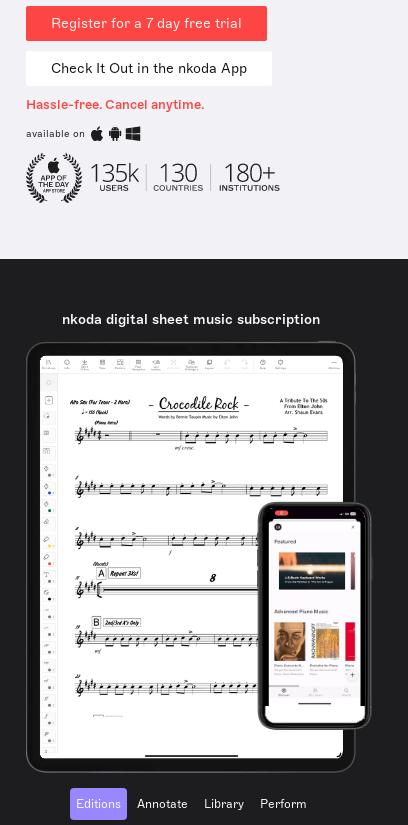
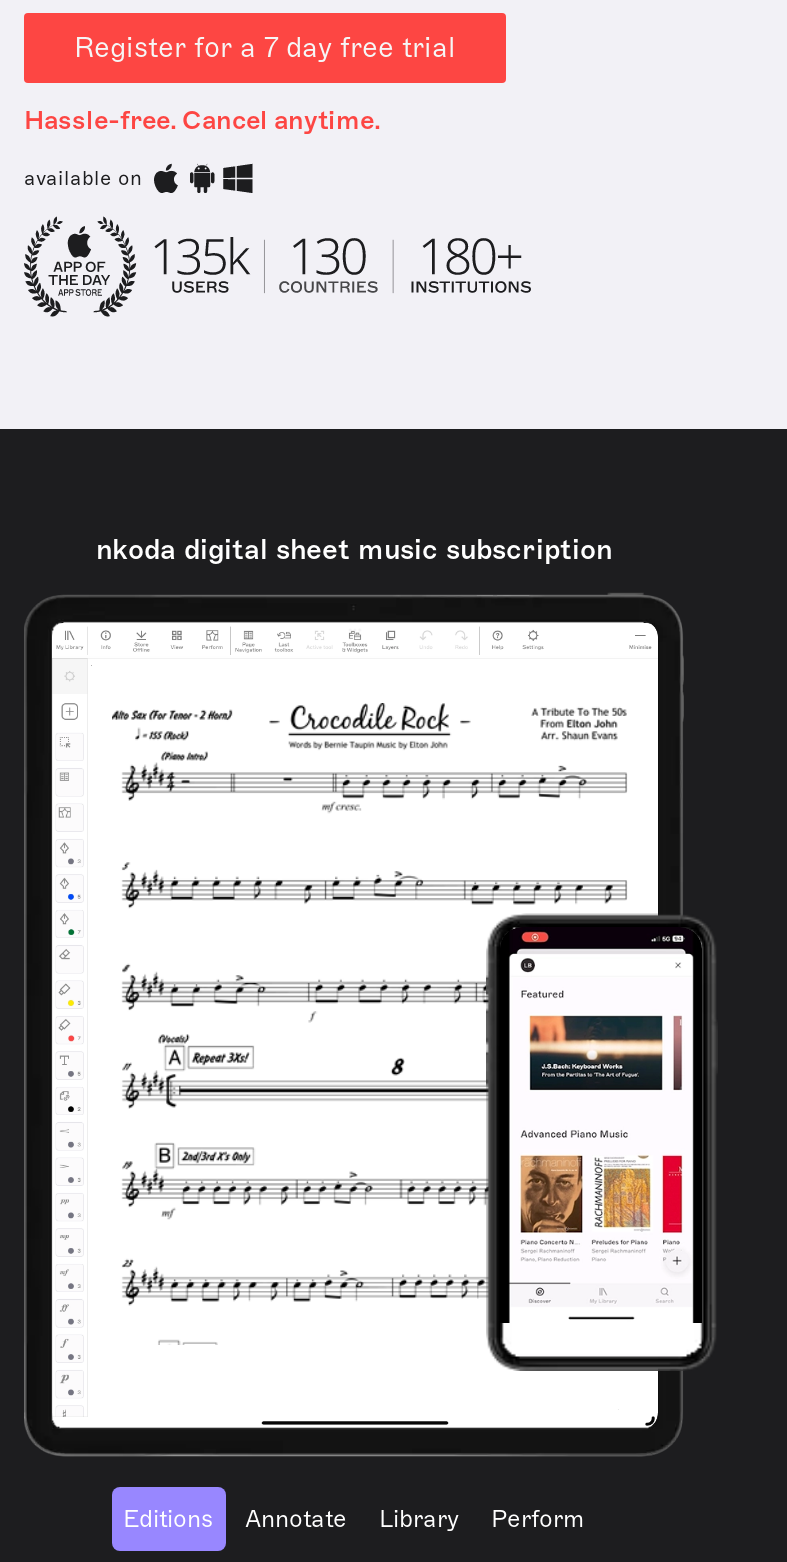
- Check It Out in the nkoda App
